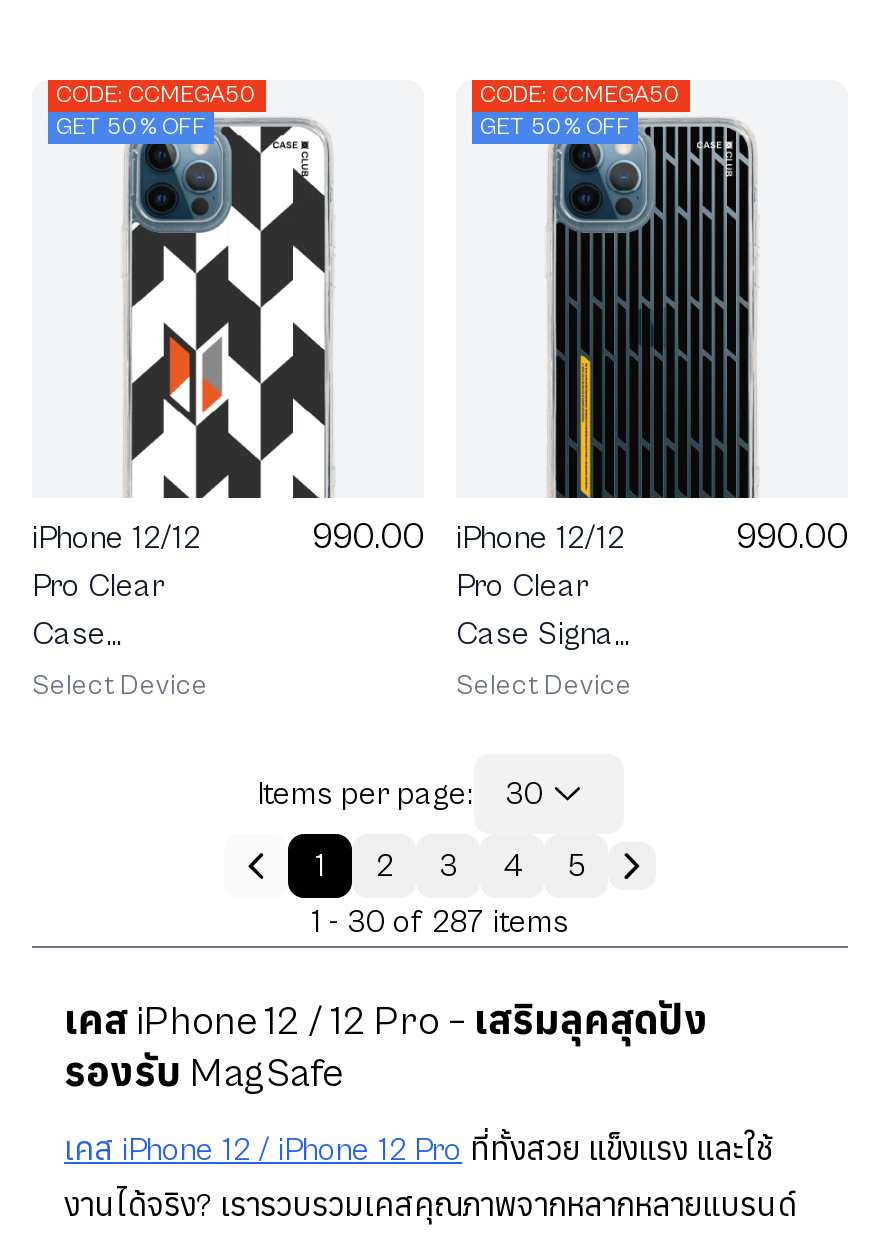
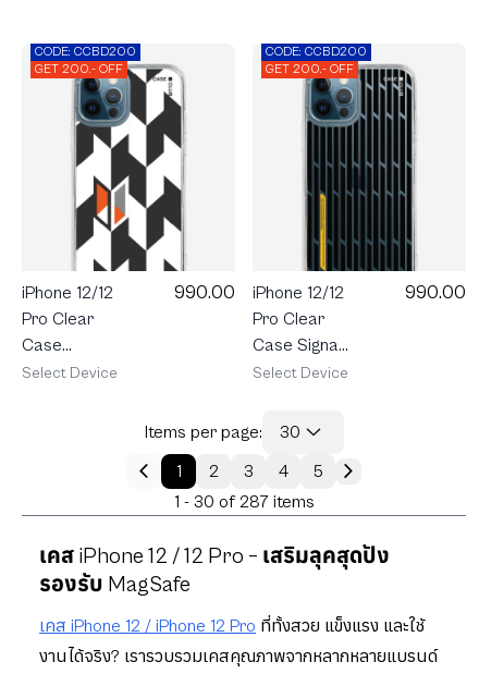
- CODE: CCMEGA50
+ CODE: CCBD200

- CODE: CCMEGA50
+ CODE: CCBD200

- GET 50% OFF
+ GET 200.- OFF

- GET 50% OFF
+ GET 200.- OFF
